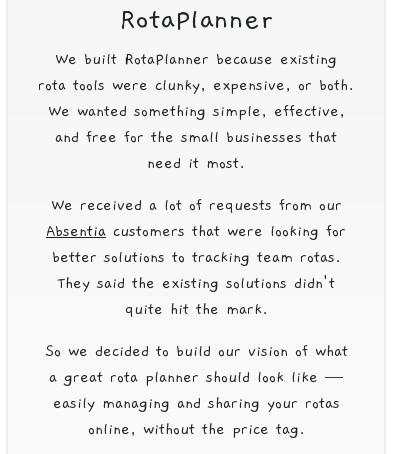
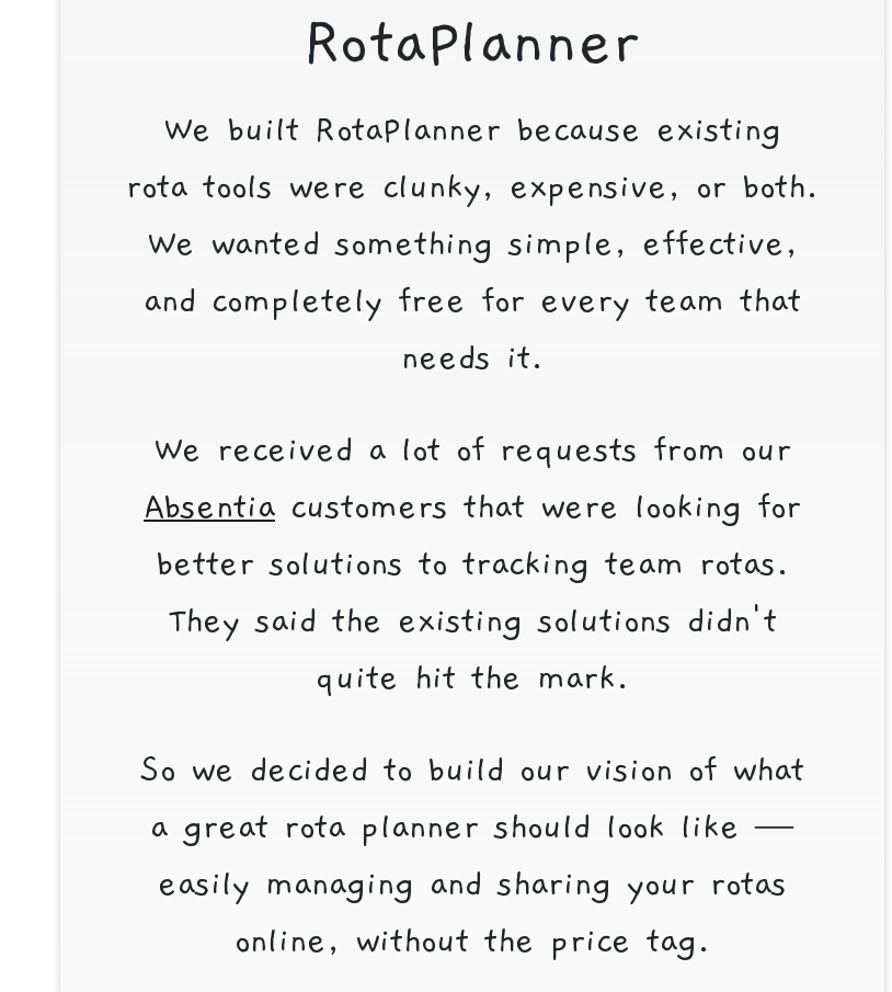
- and free for the small businesses that
+ and completely free for every team that

- need it most.
+ needs it.
